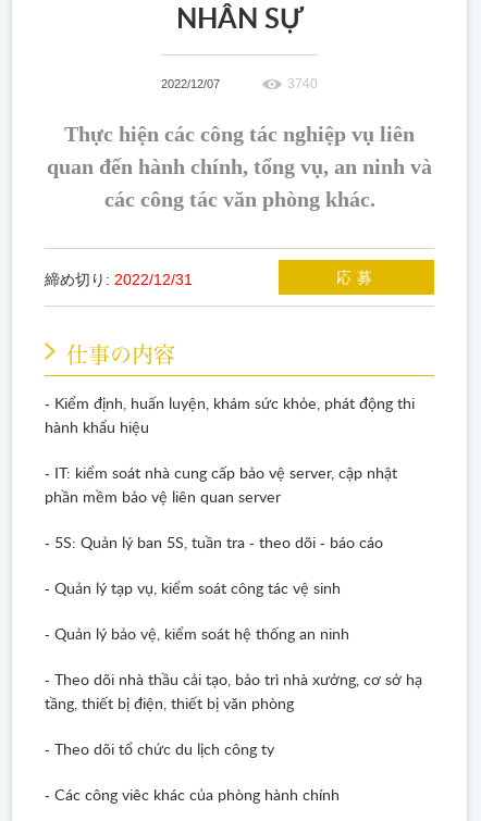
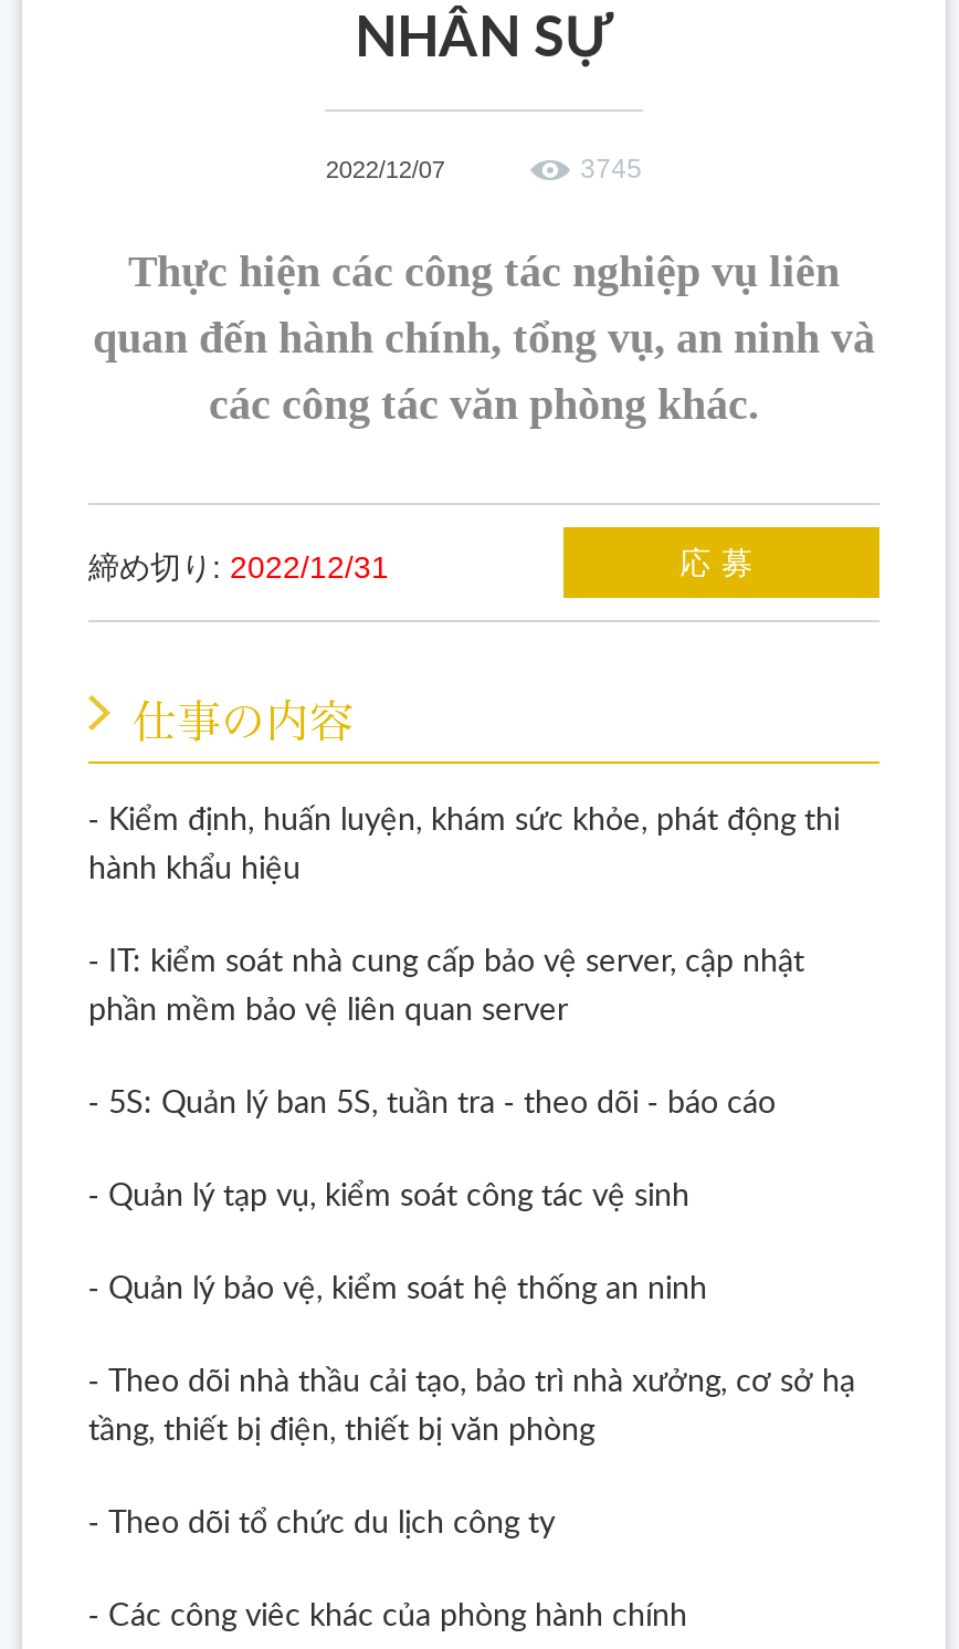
- 3740
+ 3745
